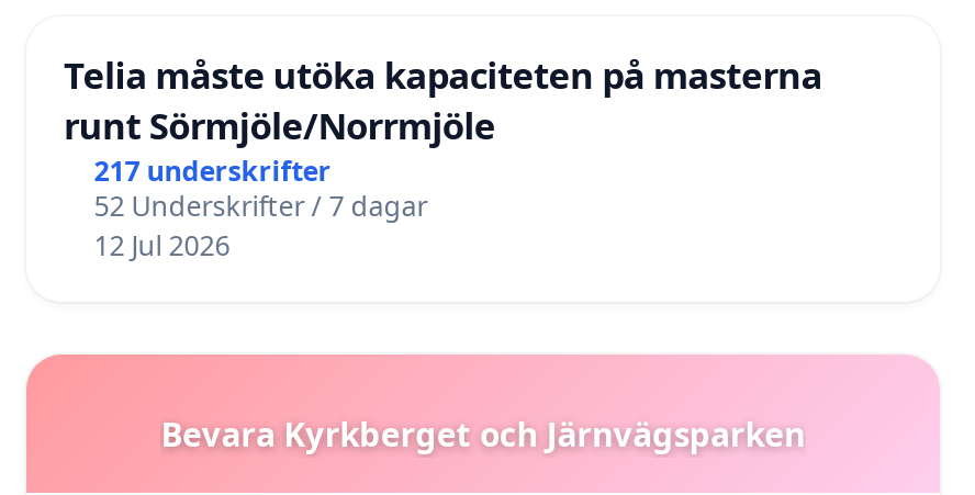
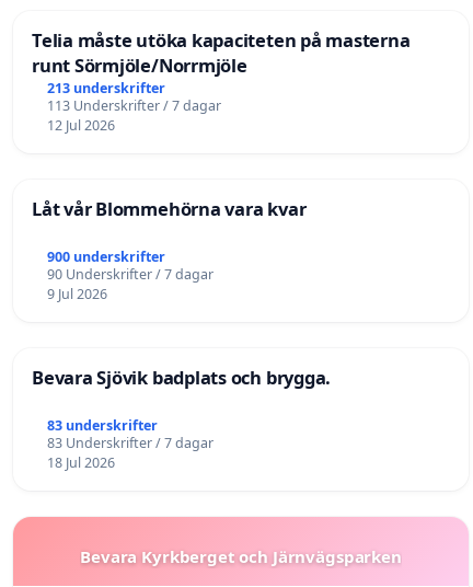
- 217 underskrifter
+ 213 underskrifter

- 52 Underskrifter / 7 dagar
+ 113 Underskrifter / 7 dagar

+ Låt vår Blommehörna vara kvar
+ 900 underskrifter
+ 90 Underskrifter / 7 dagar
+ 9 Jul 2026
+ Bevara Sjövik badplats och brygga.
+ 83 underskrifter
+ 83 Underskrifter / 7 dagar
+ 18 Jul 2026
